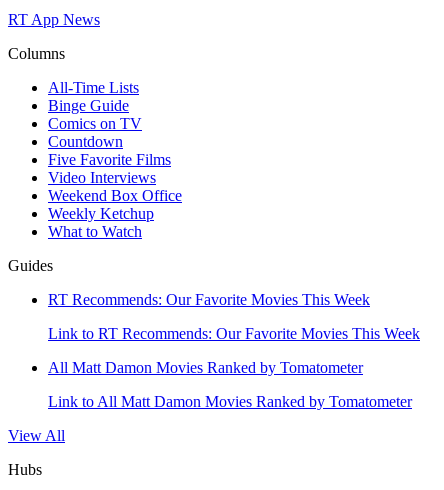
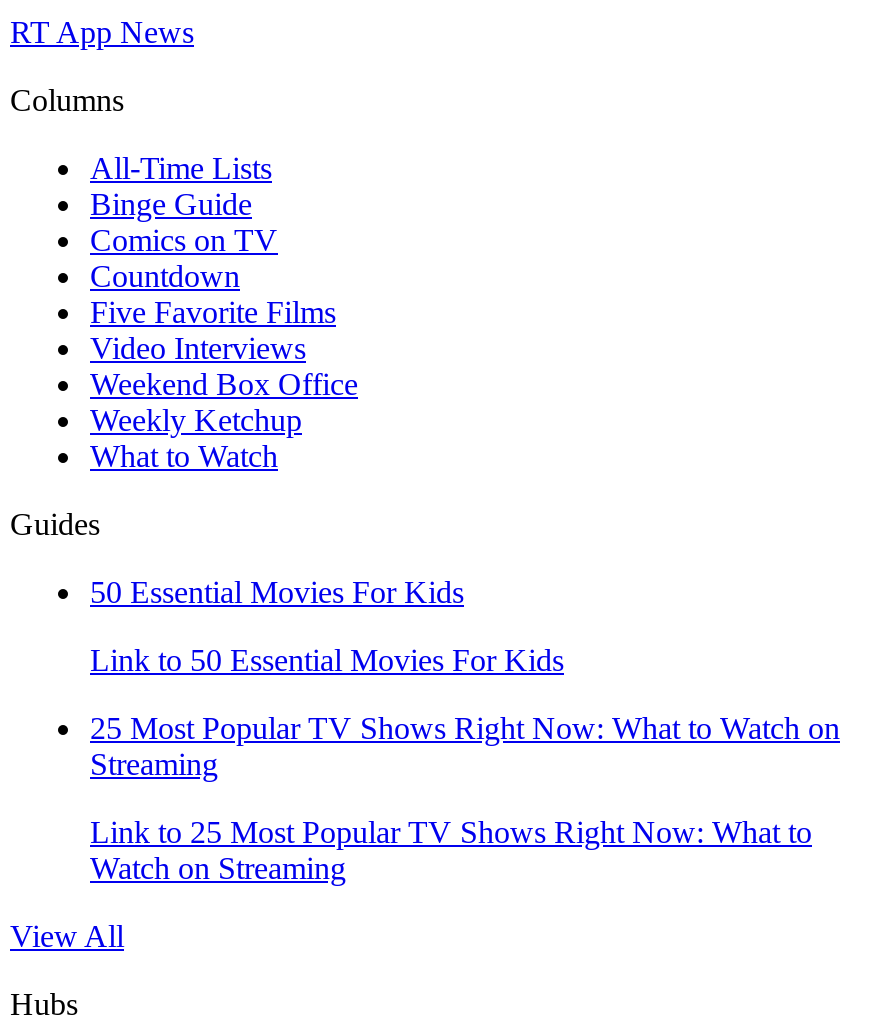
- RT Recommends: Our Favorite Movies This Week
+ 50 Essential Movies For Kids

- Link to RT Recommends: Our Favorite Movies This Week
+ Link to 50 Essential Movies For Kids

- All Matt Damon Movies Ranked by Tomatometer
+ 25 Most Popular TV Shows Right Now: What to Watch on
+ Streaming

- Link to All Matt Damon Movies Ranked by Tomatometer
+ Link to 25 Most Popular TV Shows Right Now: What to
+ Watch on Streaming
